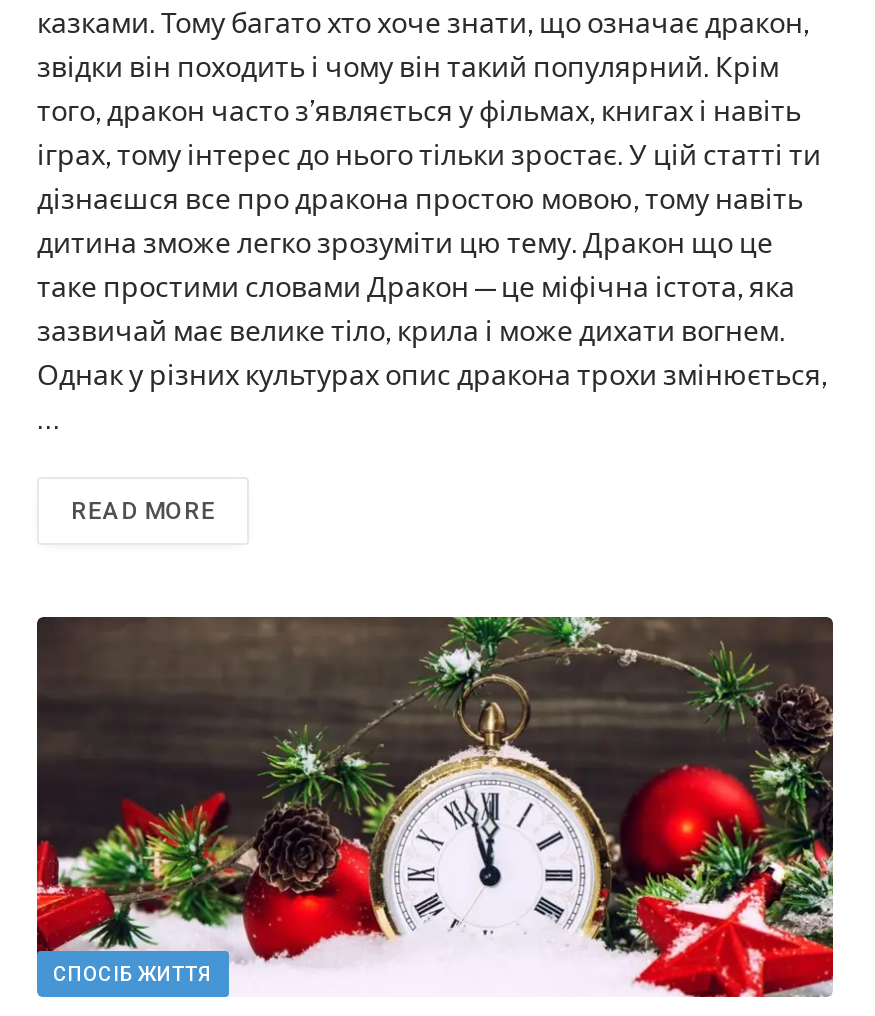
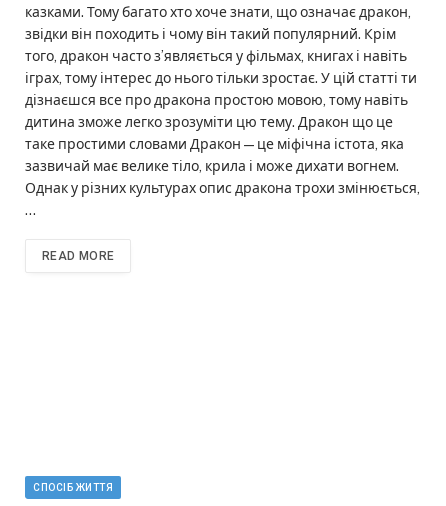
- [image]
